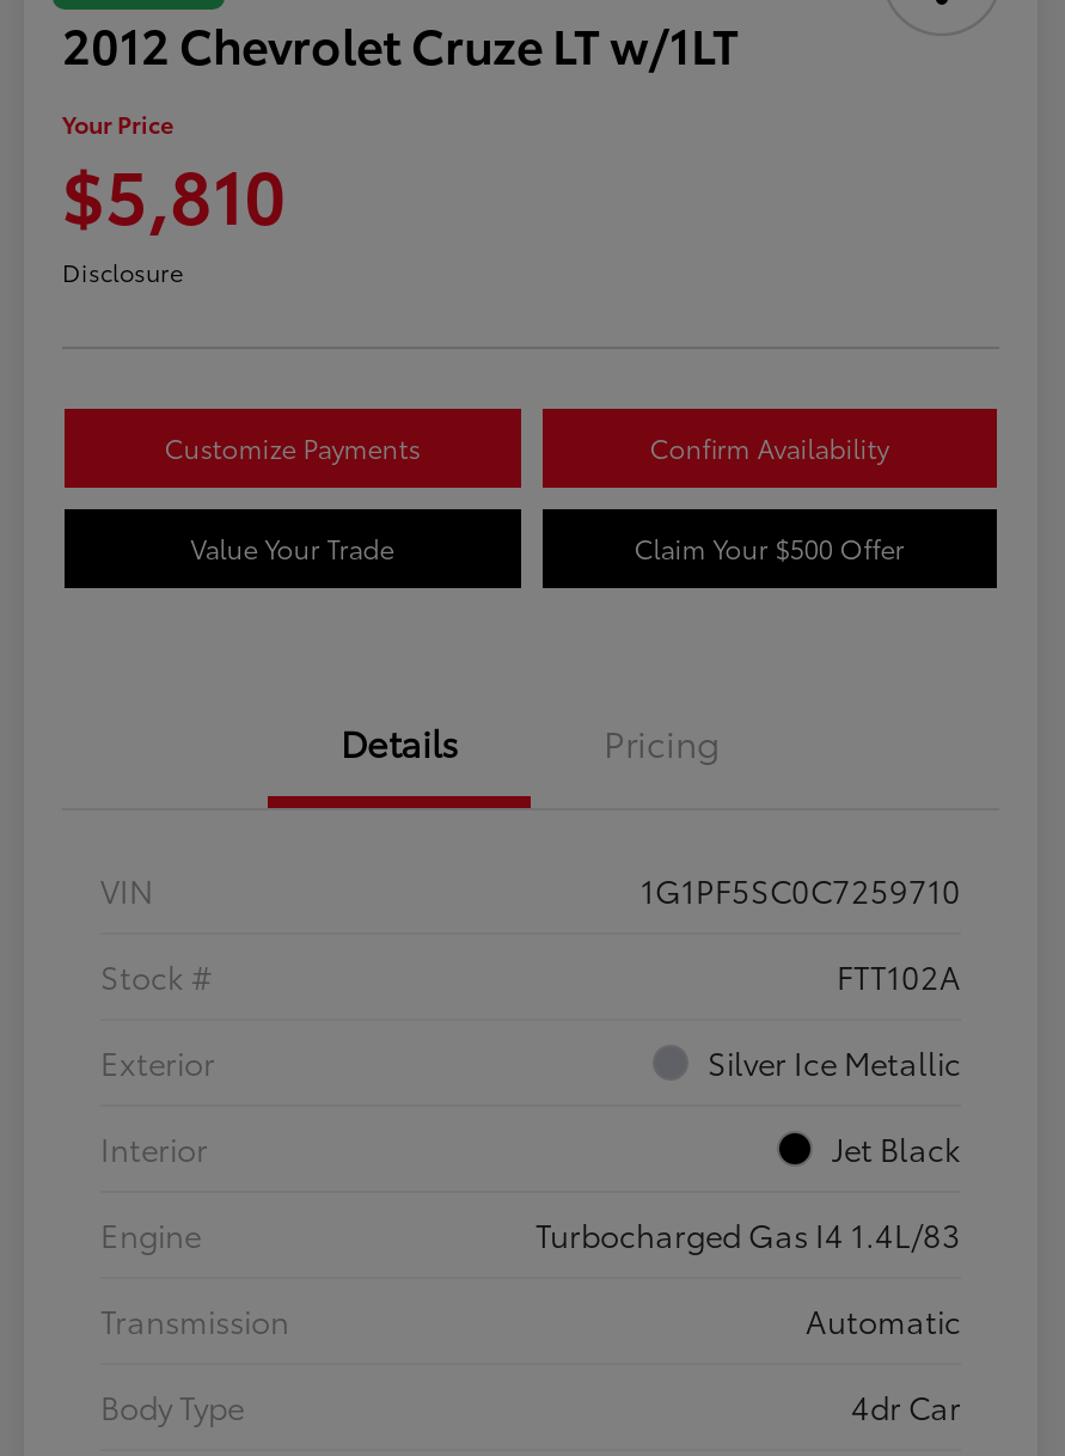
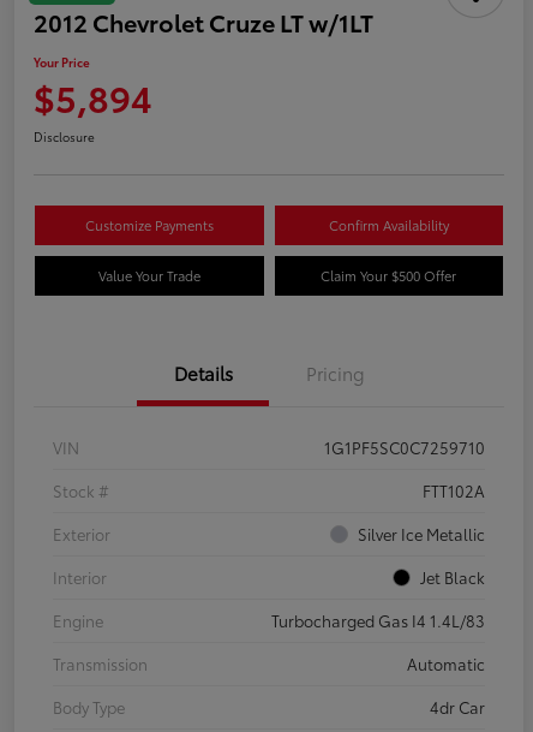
- $5,810
+ $5,894
